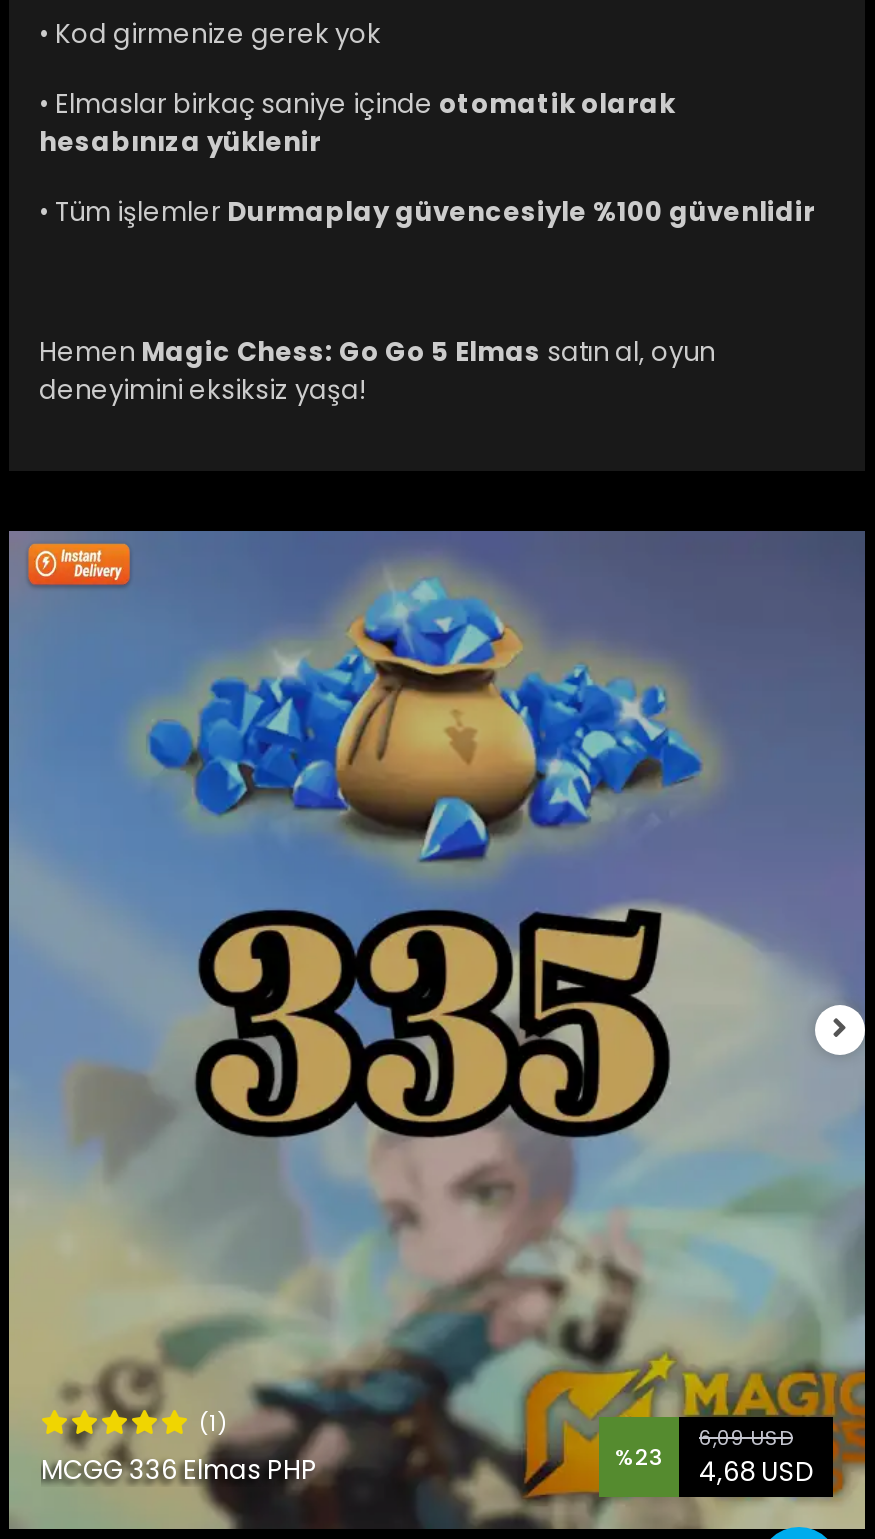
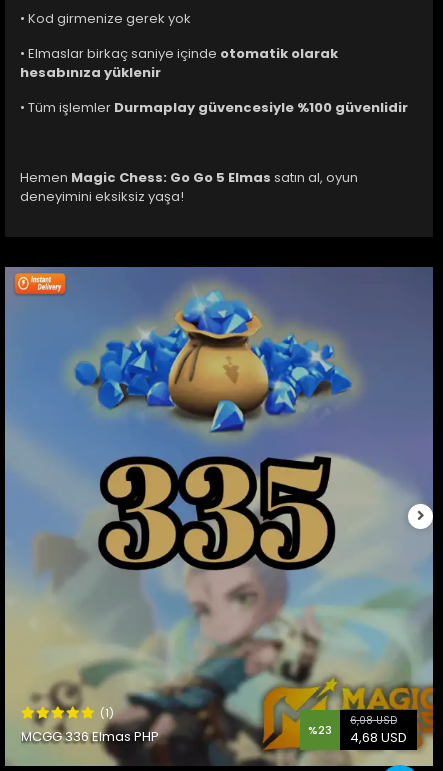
- 6,09 USD
+ 6,08 USD
